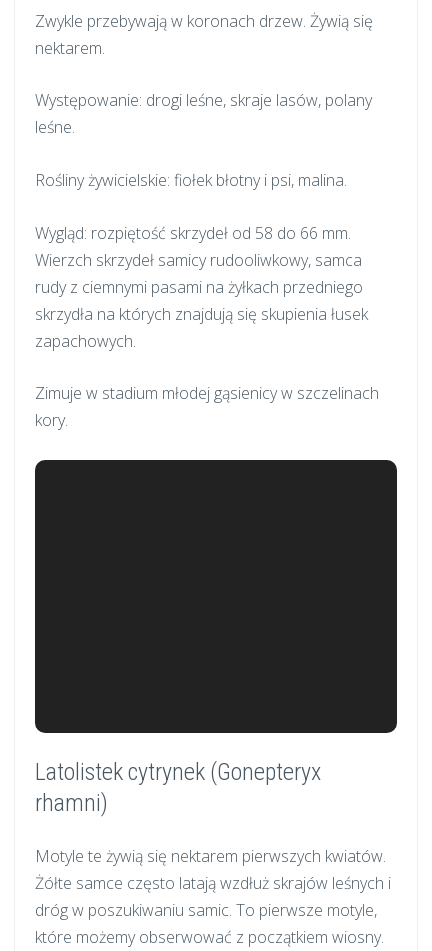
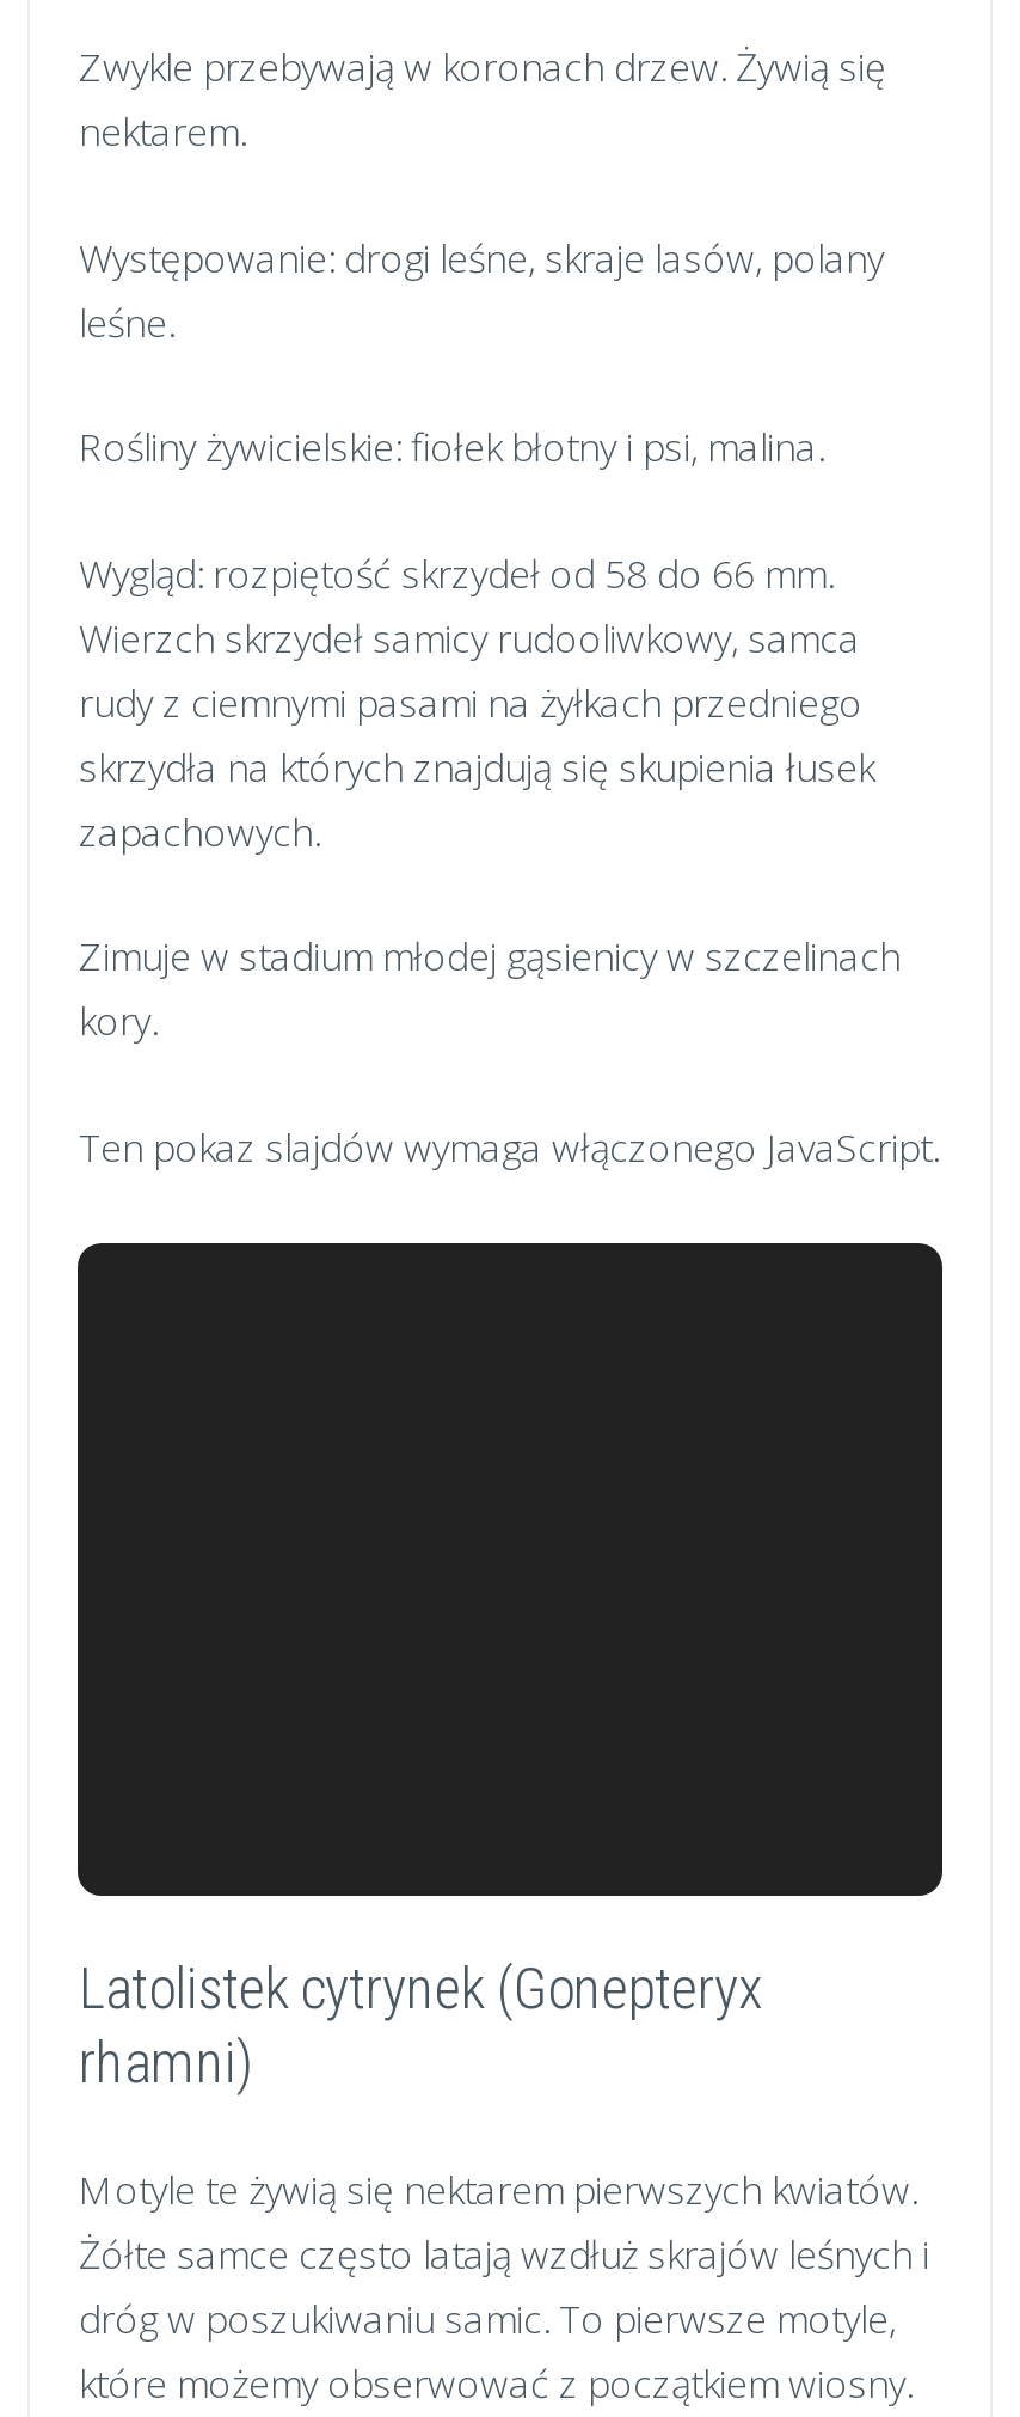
+ Ten pokaz slajdów wymaga włączonego JavaScript.
